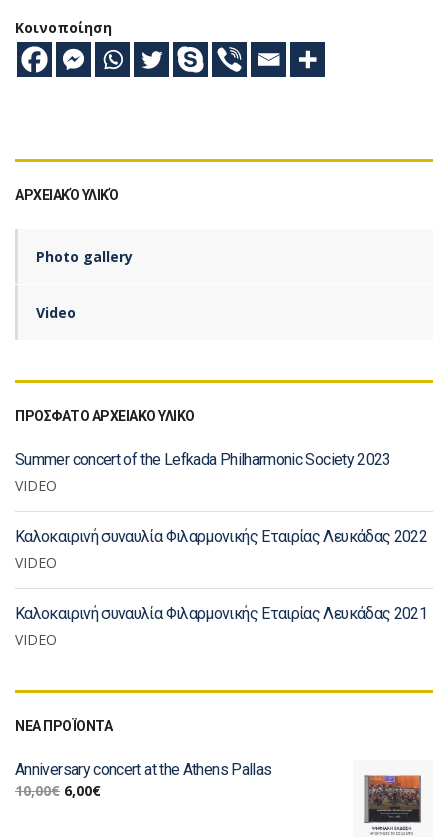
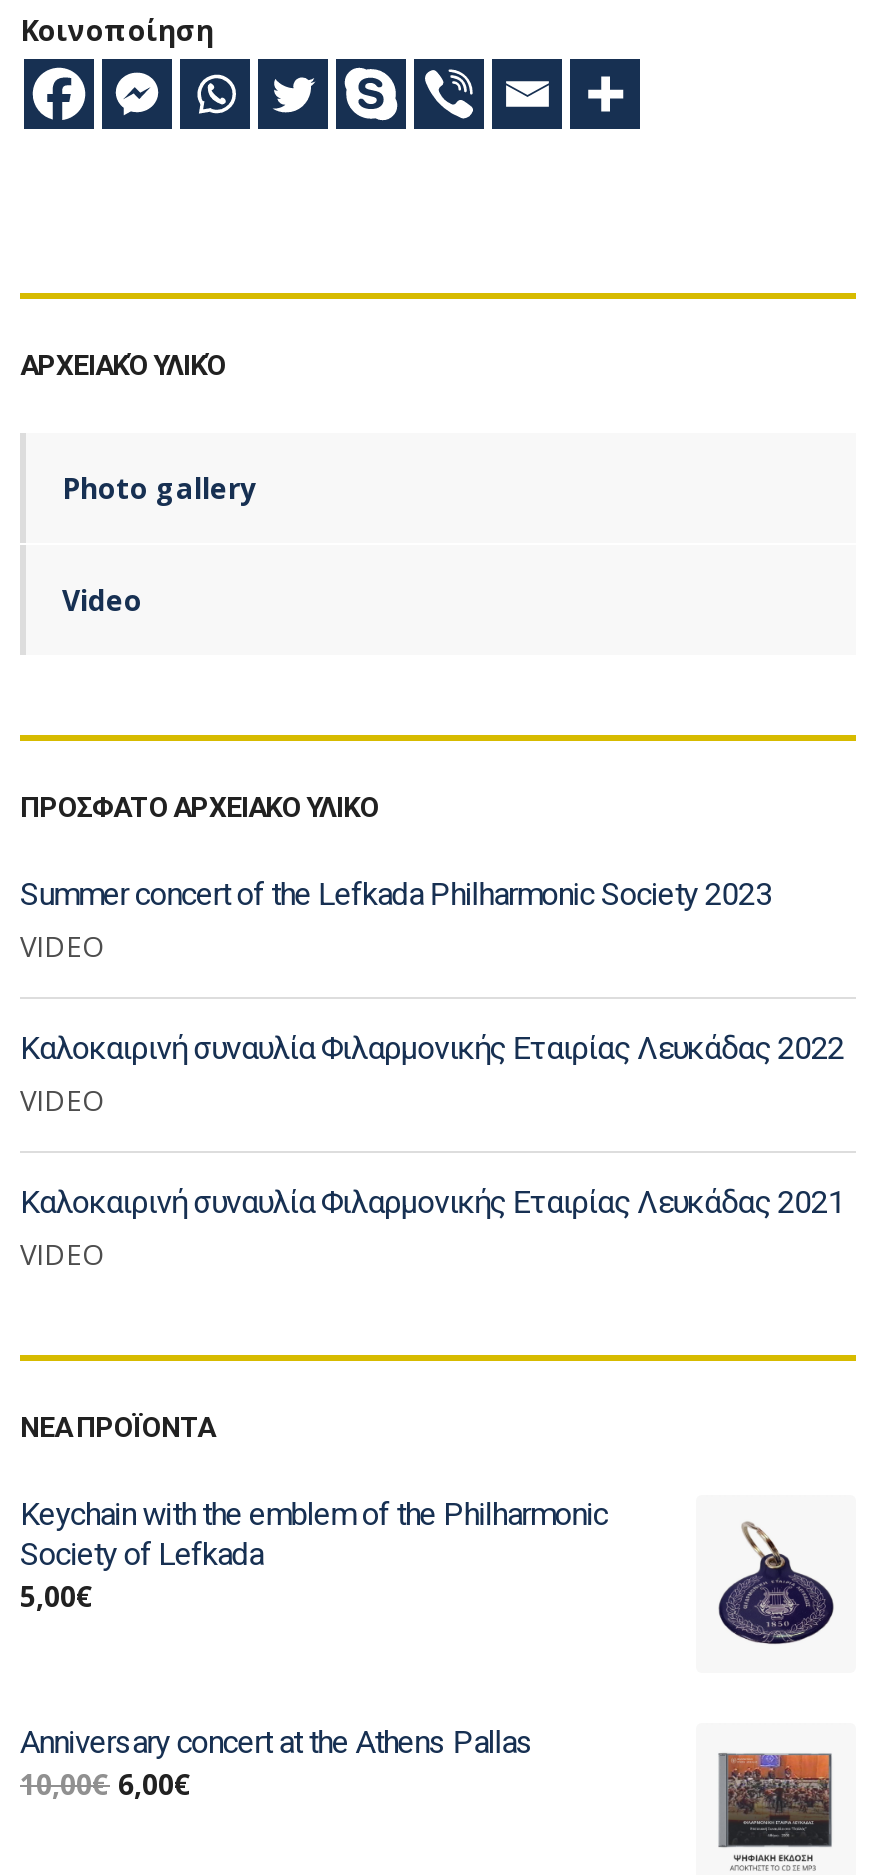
+ Keychain with the emblem of the Philharmonic
+ Society of Lefkada
+ 5,00€

+ [image]
